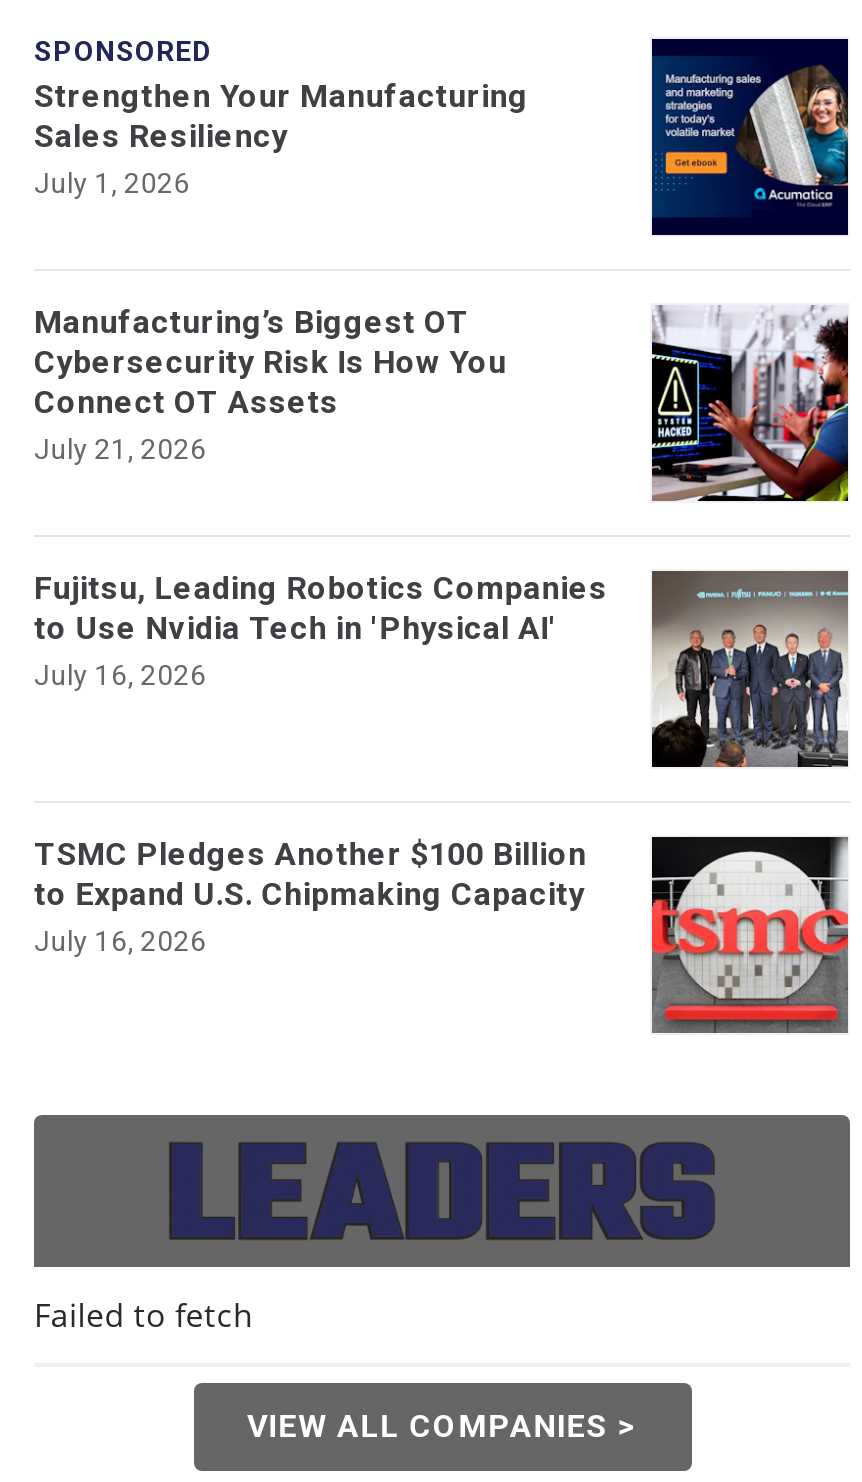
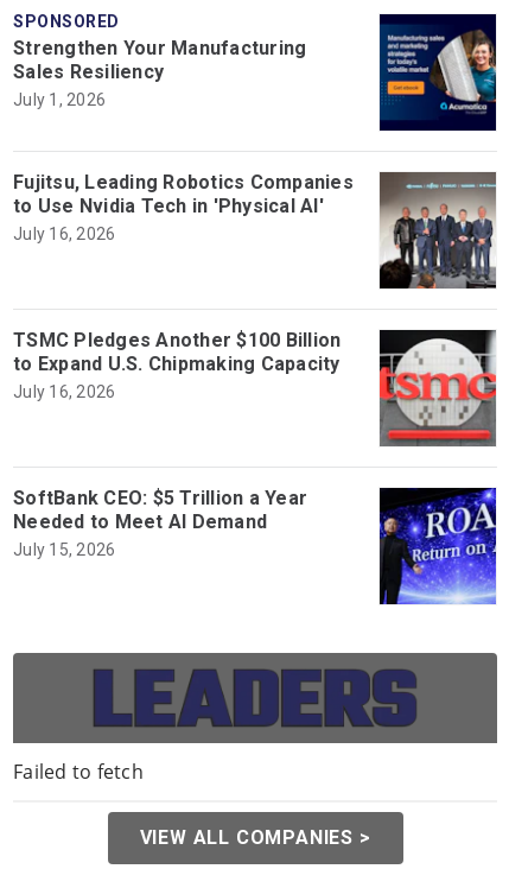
- Manufacturing’s Biggest OT
- Cybersecurity Risk Is How You
- Connect OT Assets
- July 21, 2026

- [image]

moved up: [image] | Fujitsu, Leading Robotics Companies | to Use Nvidia Tech in 'Physical AI' | July 16, 2026 | TSMC Pledges Another $100 Billion | to Expand U.S. Chipmaking Capacity | July 16, 2026

+ SoftBank CEO: $5 Trillion a Year
+ Needed to Meet AI Demand
+ July 15, 2026

+ [image]
